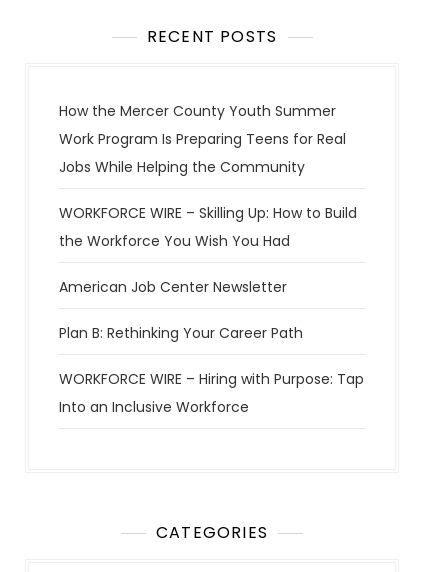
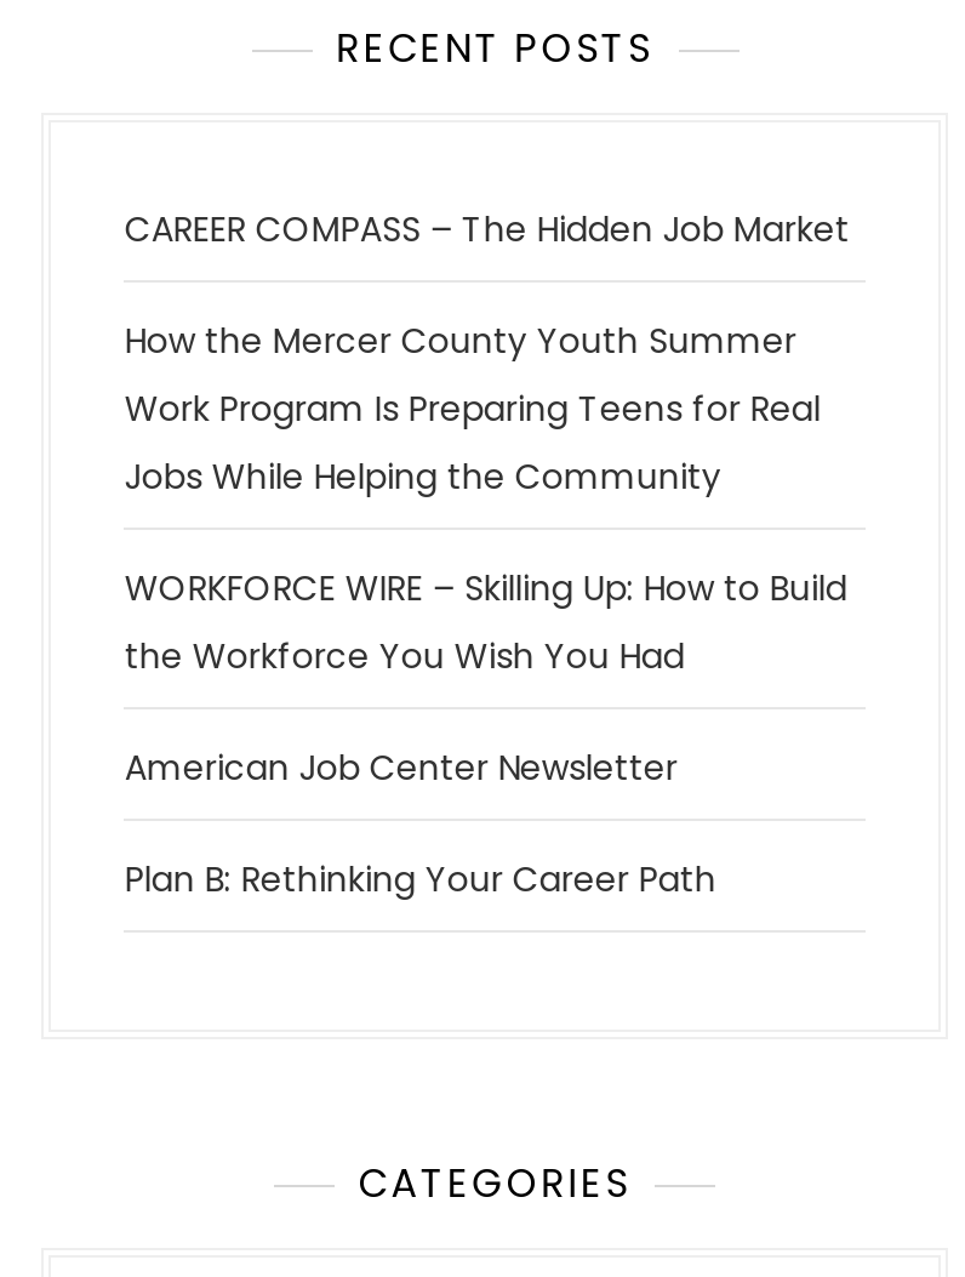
+ CAREER COMPASS – The Hidden Job Market

moved down: How the Mercer County Youth Summer | Work Program Is Preparing Teens for Real | Jobs While Helping the Community | WORKFORCE WIRE – Skilling Up: How to Build | the Workforce You Wish You Had | American Job Center Newsletter | Plan B: Rethinking Your Career Path

- WORKFORCE WIRE – Hiring with Purpose: Tap
- Into an Inclusive Workforce
